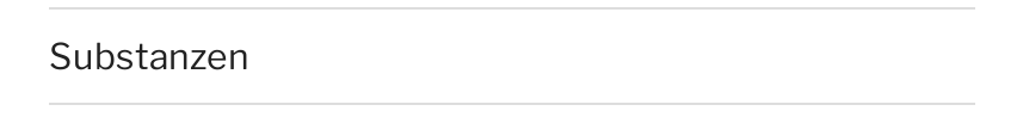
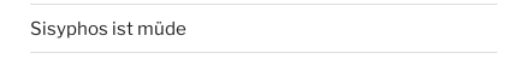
- Substanzen
+ Sisyphos ist müde
